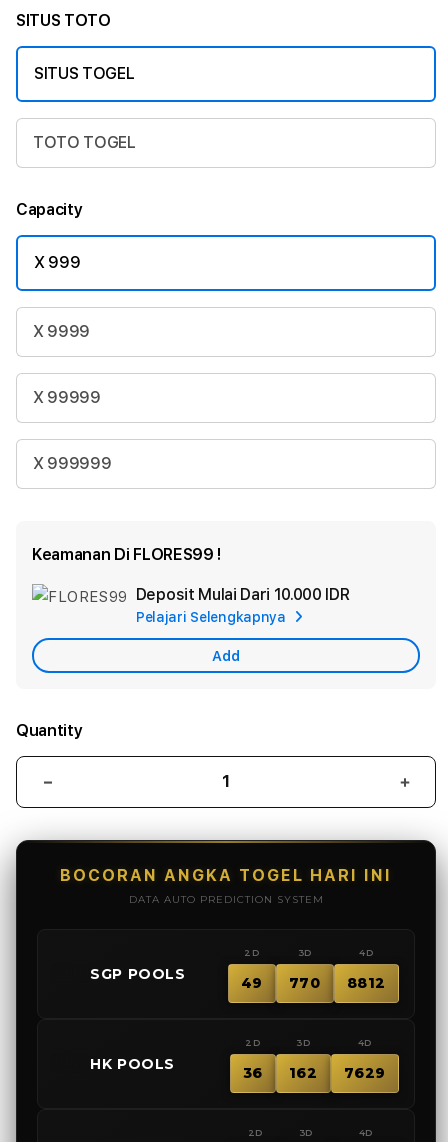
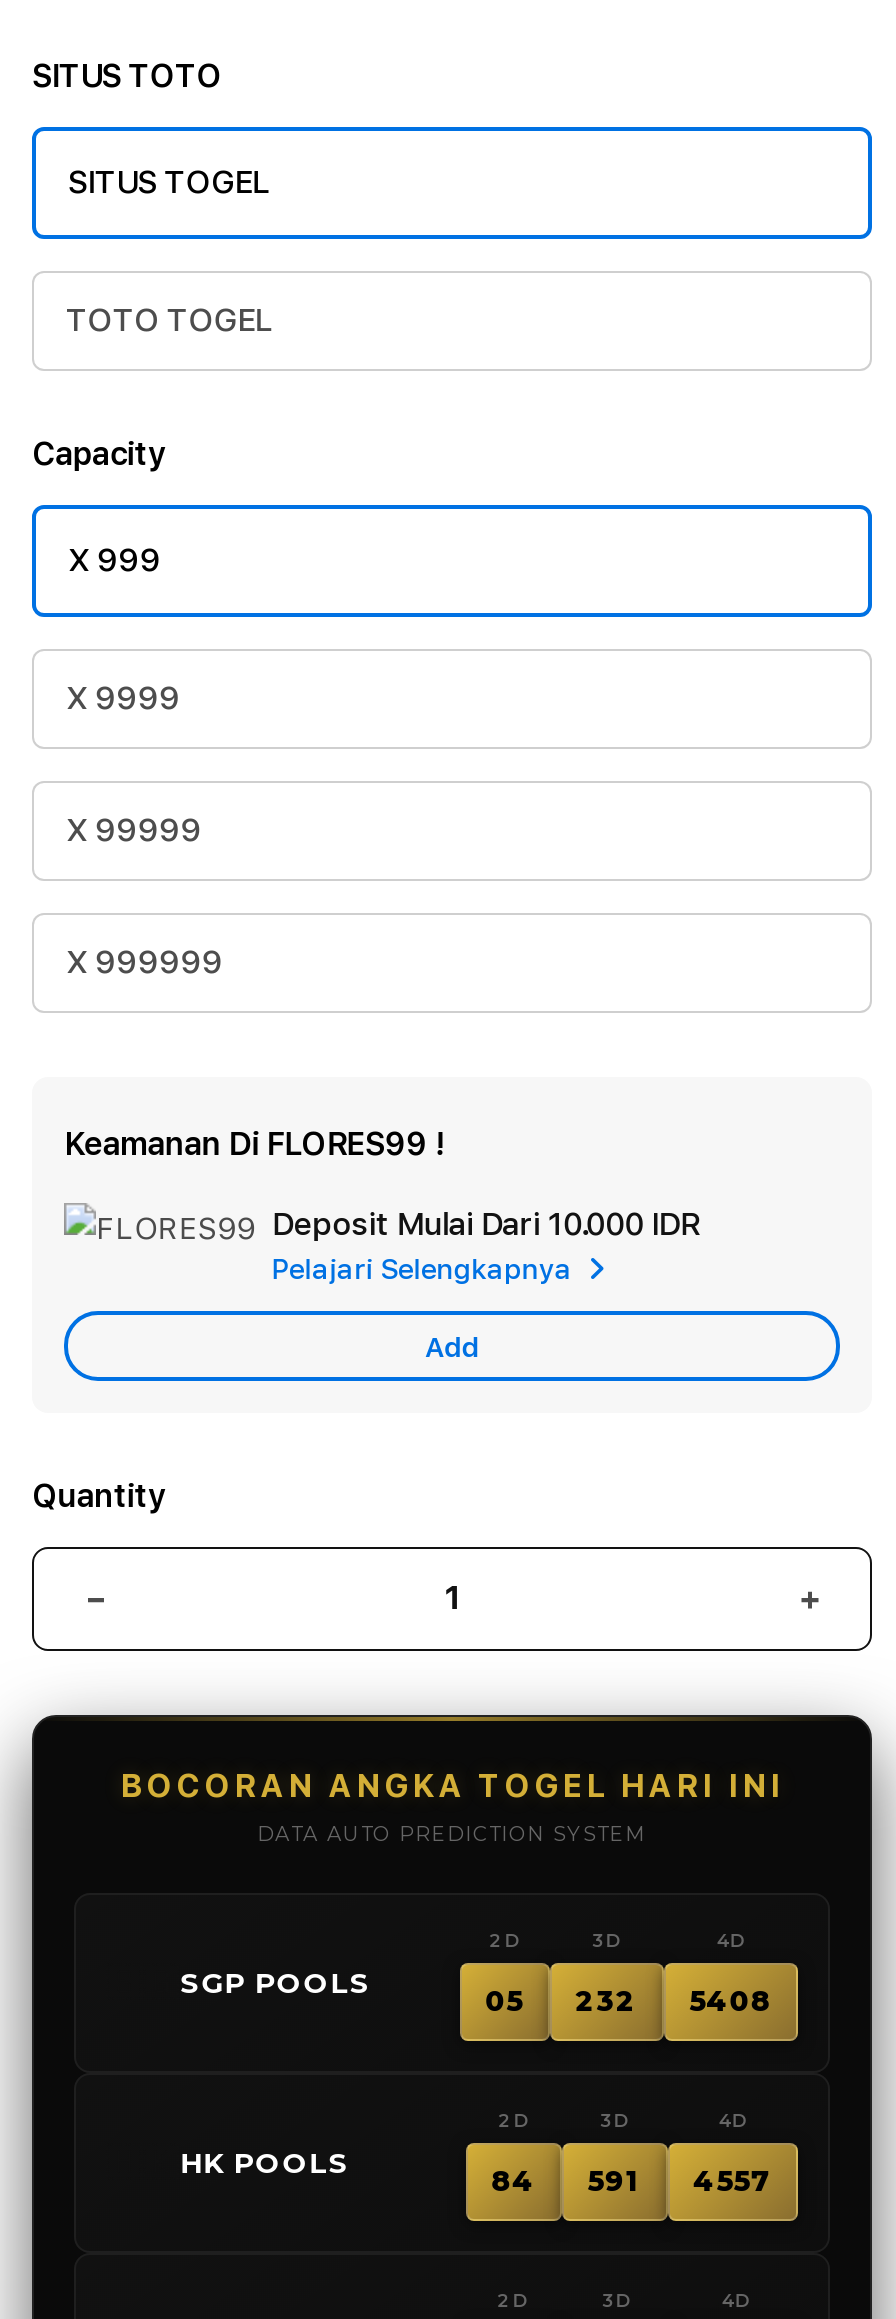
- 49
+ 05

- 770
+ 232

- 8812
+ 5408

- 36
+ 84

- 162
+ 591

- 7629
+ 4557
